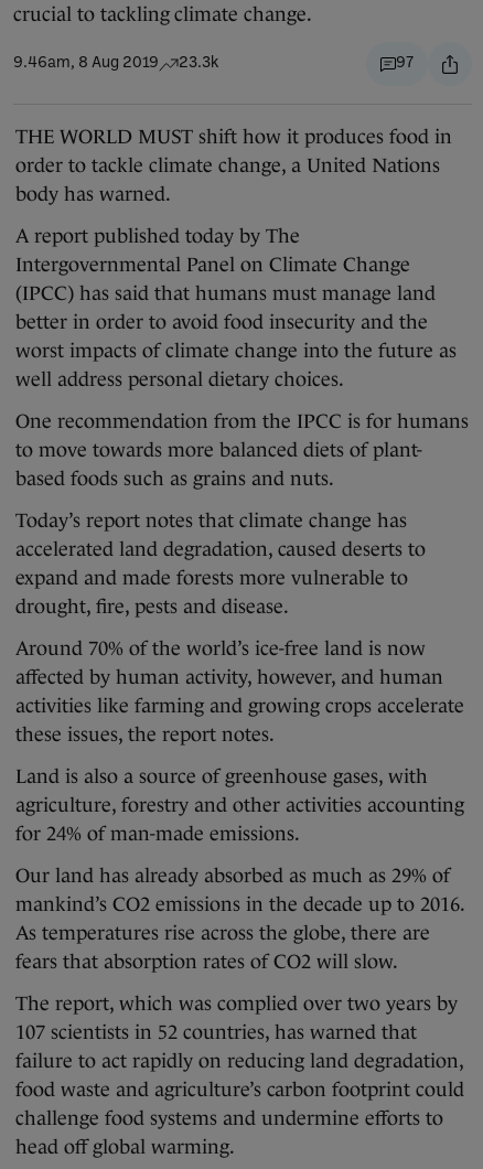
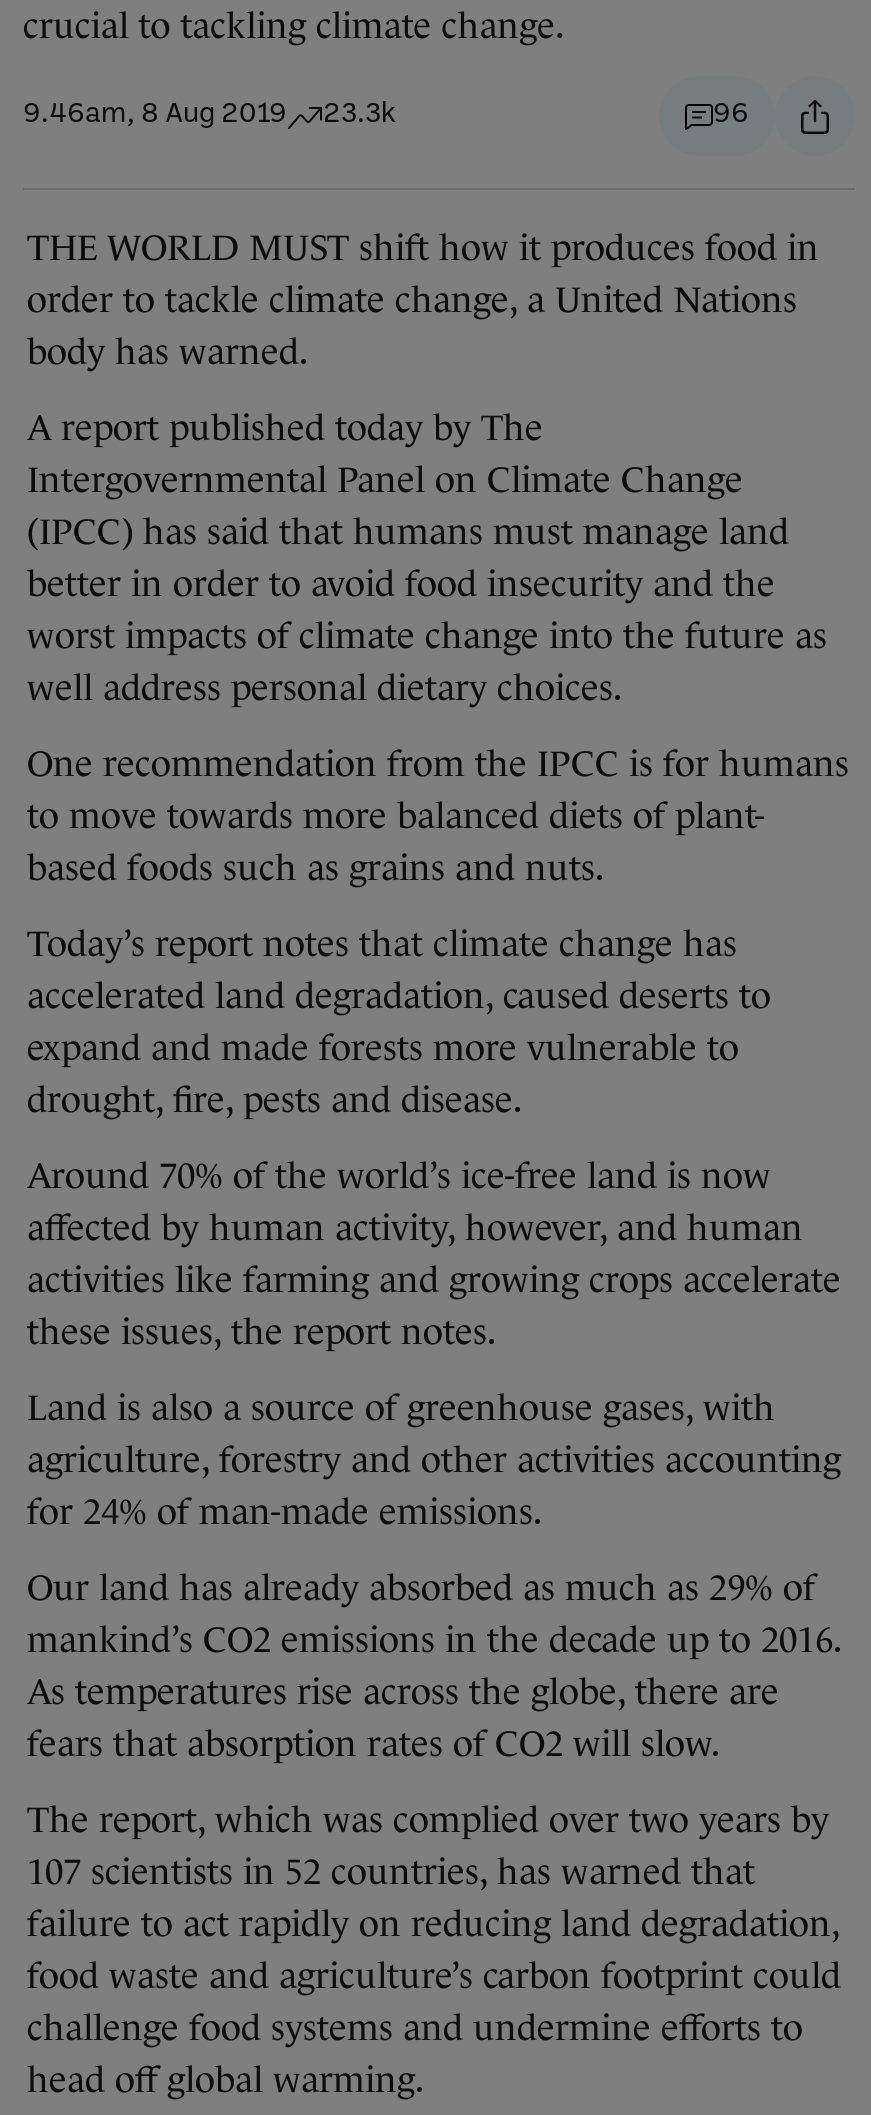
- 97
+ 96
